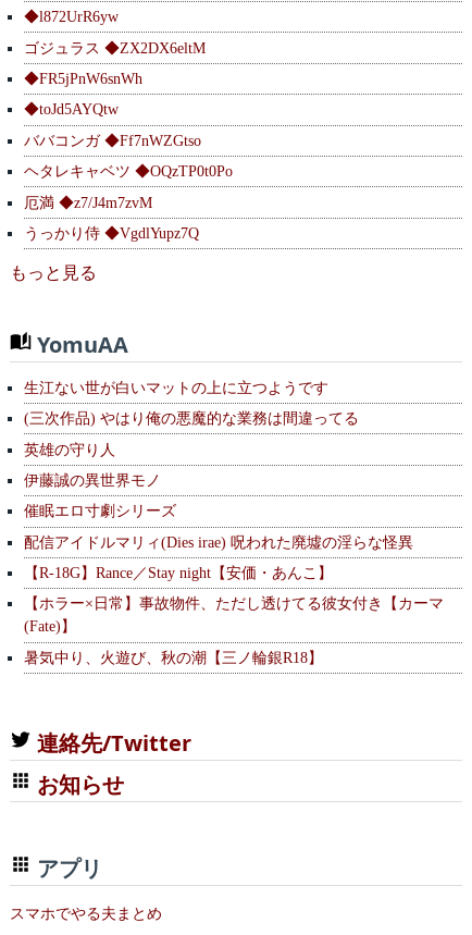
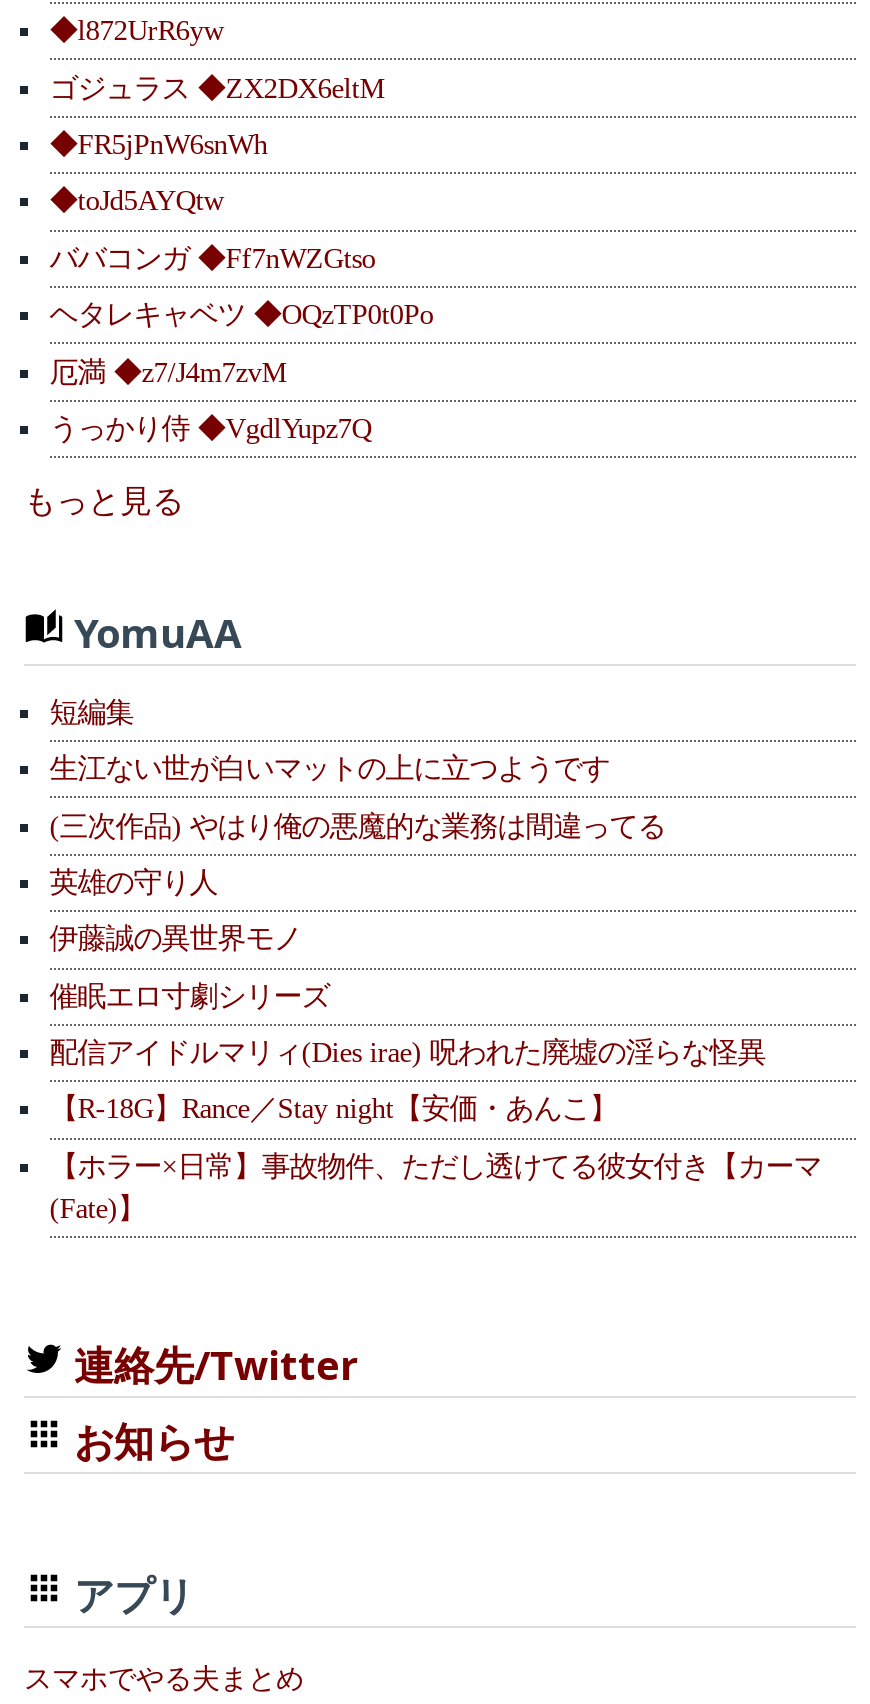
+ 短編集

moved down: 生江ない世が白いマットの上に立つようです | (三次作品) やはり俺の悪魔的な業務は間違ってる | 英雄の守り人 | ... | 【ホラー×日常】事故物件、ただし透けてる彼女付き【カーマ | (Fate)】

- 暑気中り、火遊び、秋の潮【三ノ輪銀R18】
